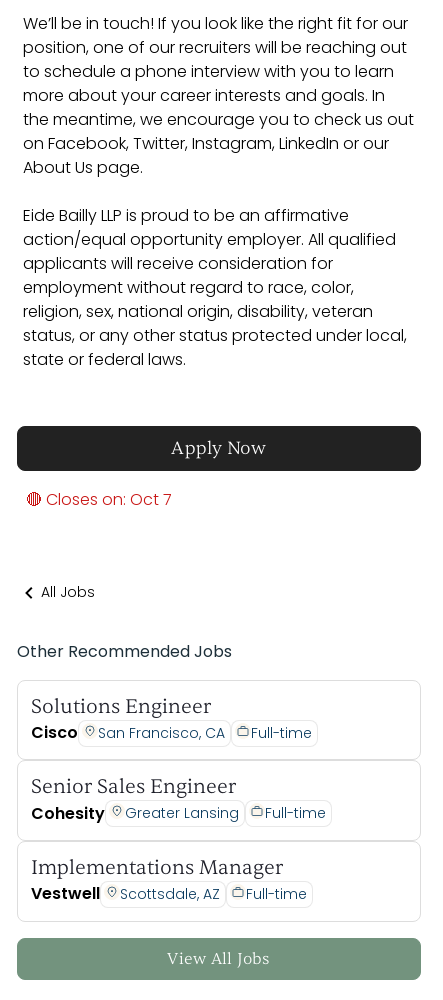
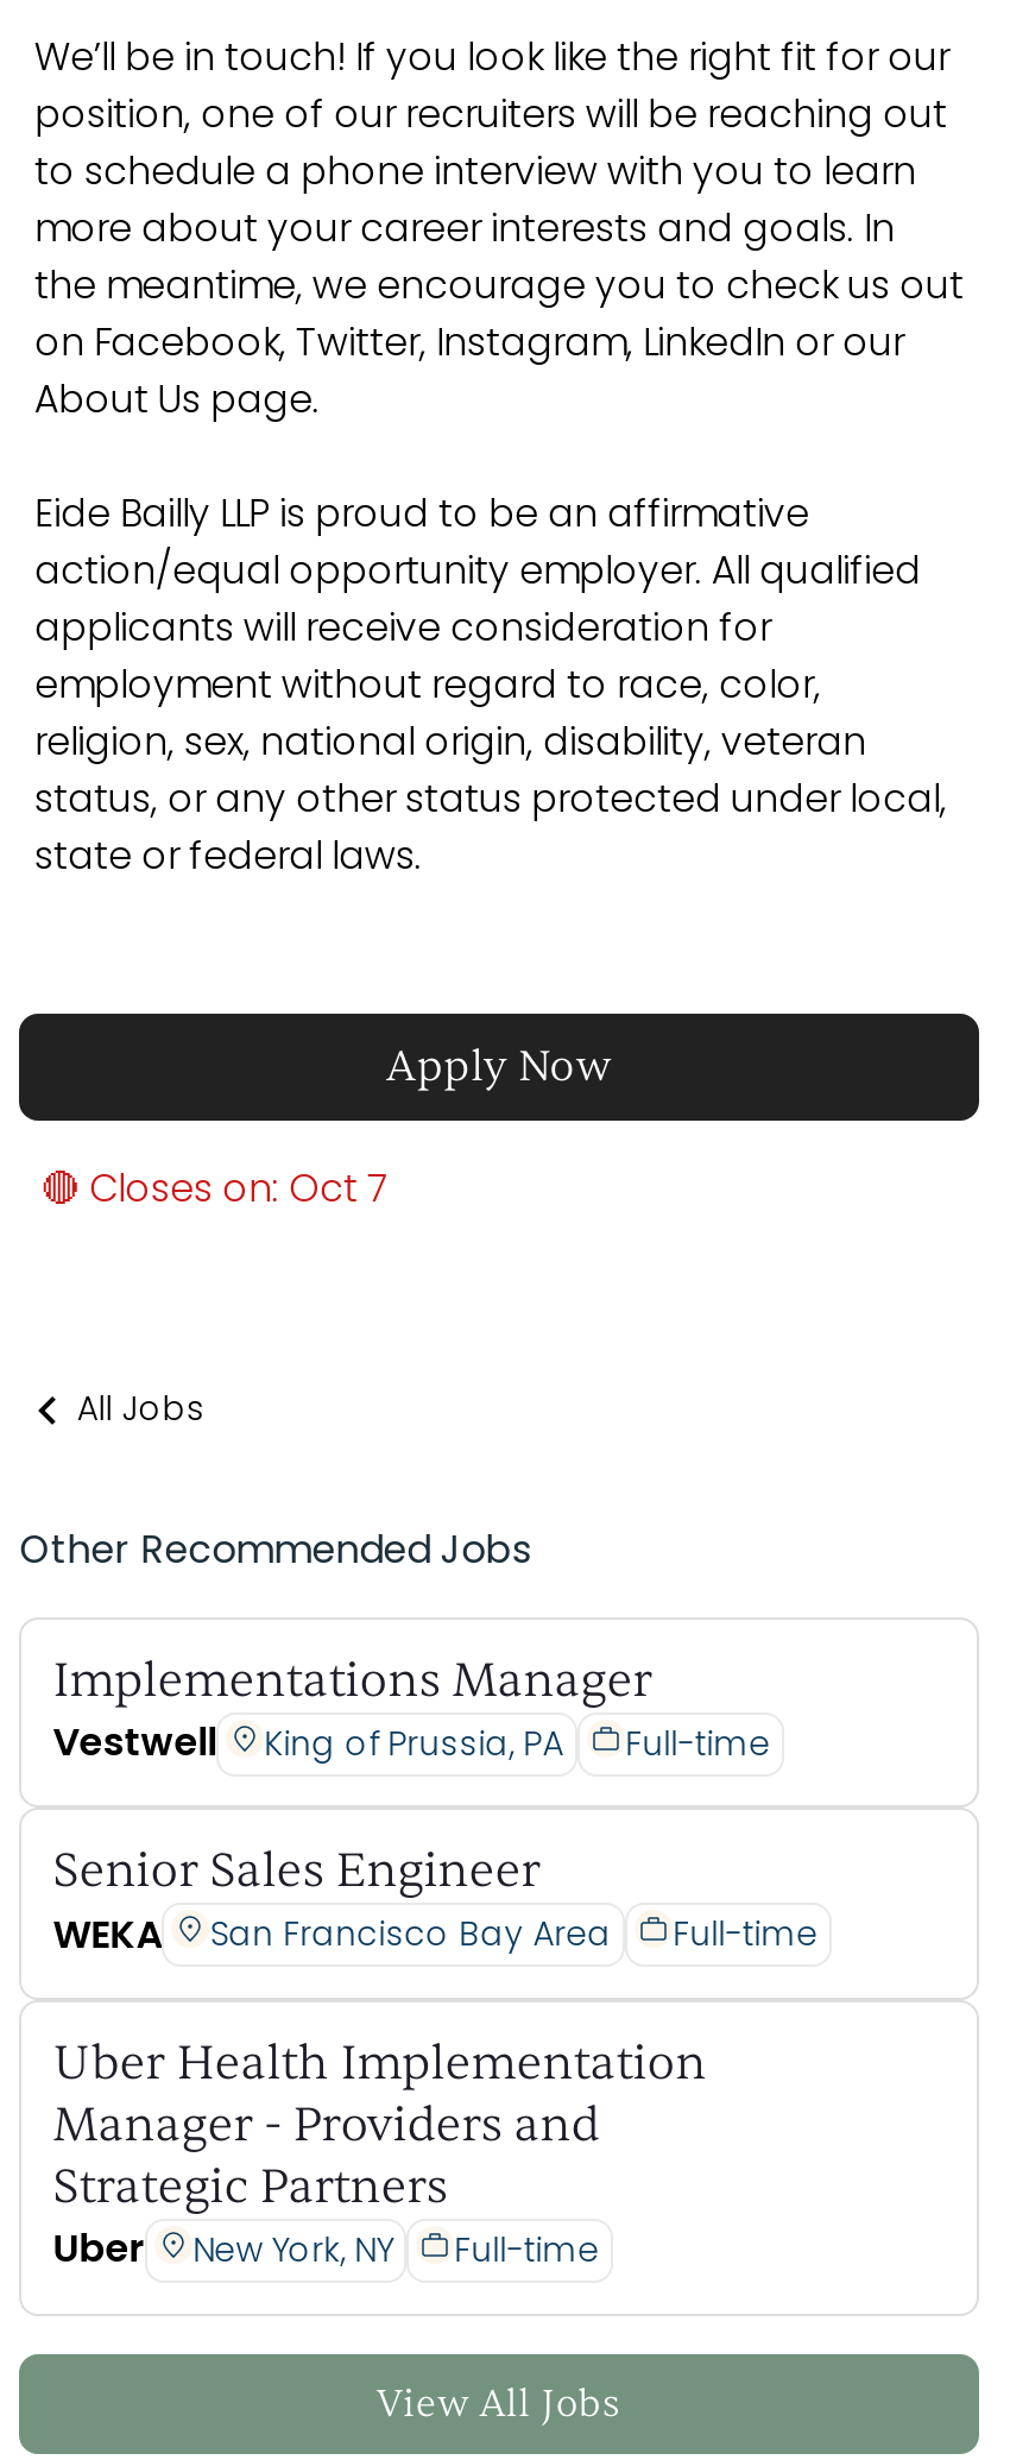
- Solutions Engineer
- Cisco
- San Francisco, CA
+ King of Prussia, PA

- Cohesity
- Greater Lansing
+ WEKA
+ San Francisco Bay Area

moved up: Implementations Manager | Vestwell

- Scottsdale, AZ
+ Uber Health Implementation
+ Manager - Providers and
+ Strategic Partners
+ Uber
+ New York, NY
